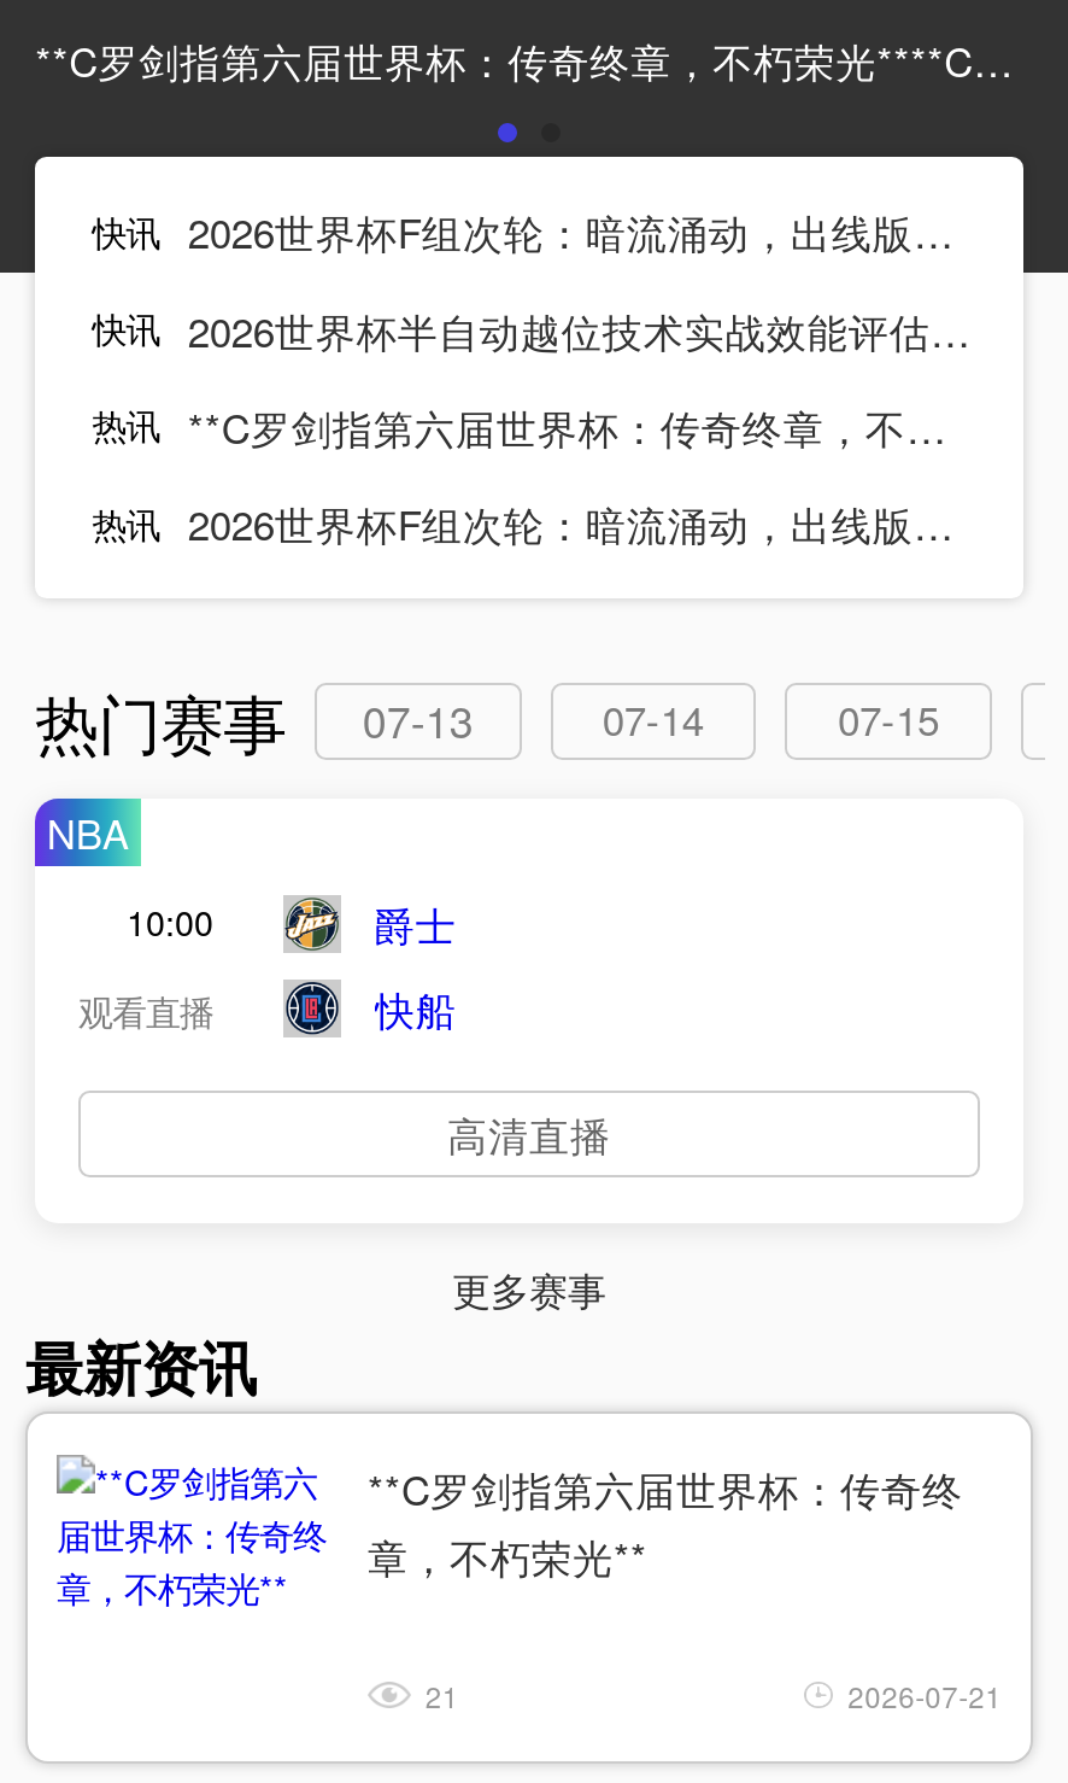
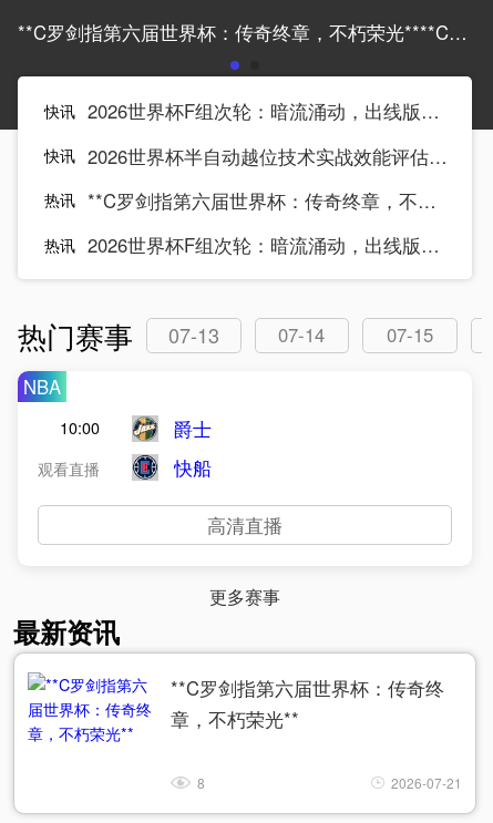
- 21
+ 8
